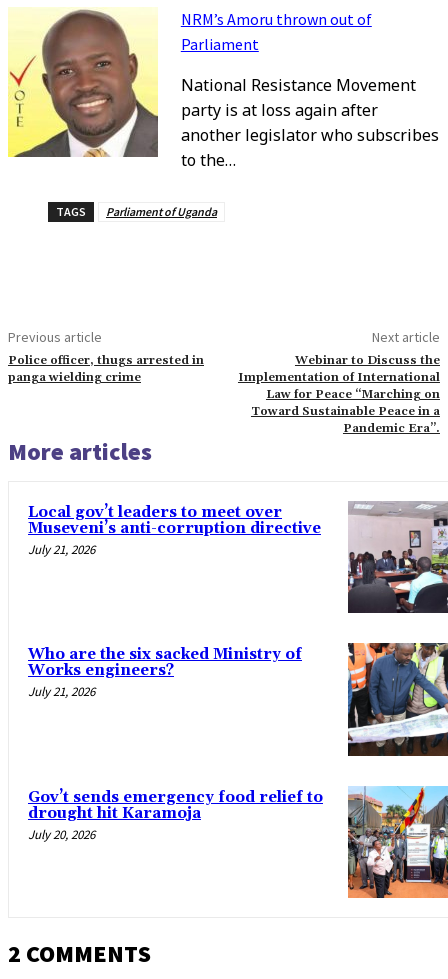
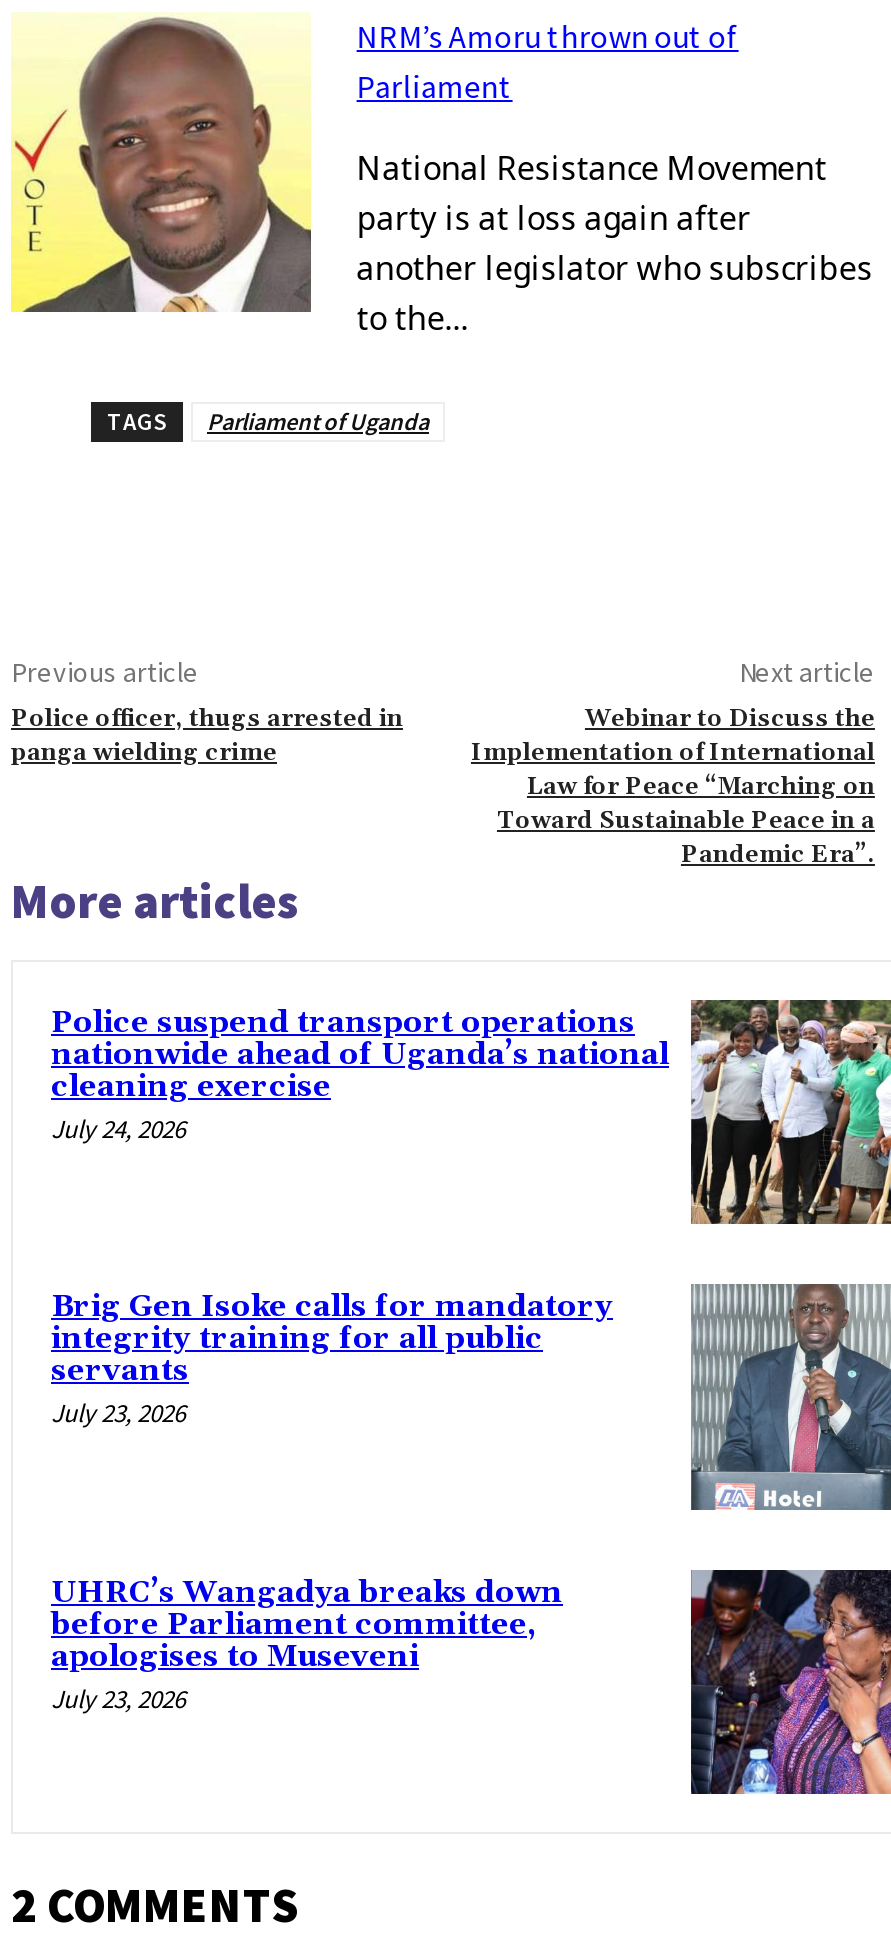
- [image]
- Local gov’t leaders to meet over
- Museveni’s anti-corruption directive
- July 21, 2026
+ [image]
+ Police suspend transport operations
+ nationwide ahead of Uganda’s national
+ cleaning exercise
+ July 24, 2026

- Who are the six sacked Ministry of
- Works engineers?
- July 21, 2026
+ Brig Gen Isoke calls for mandatory
+ integrity training for all public
+ servants
+ July 23, 2026

- [image]
+ [image]

- Gov’t sends emergency food relief to
- drought hit Karamoja
- July 20, 2026
+ UHRC’s Wangadya breaks down
+ before Parliament committee,
+ apologises to Museveni
+ July 23, 2026

- [image]
+ [image]
